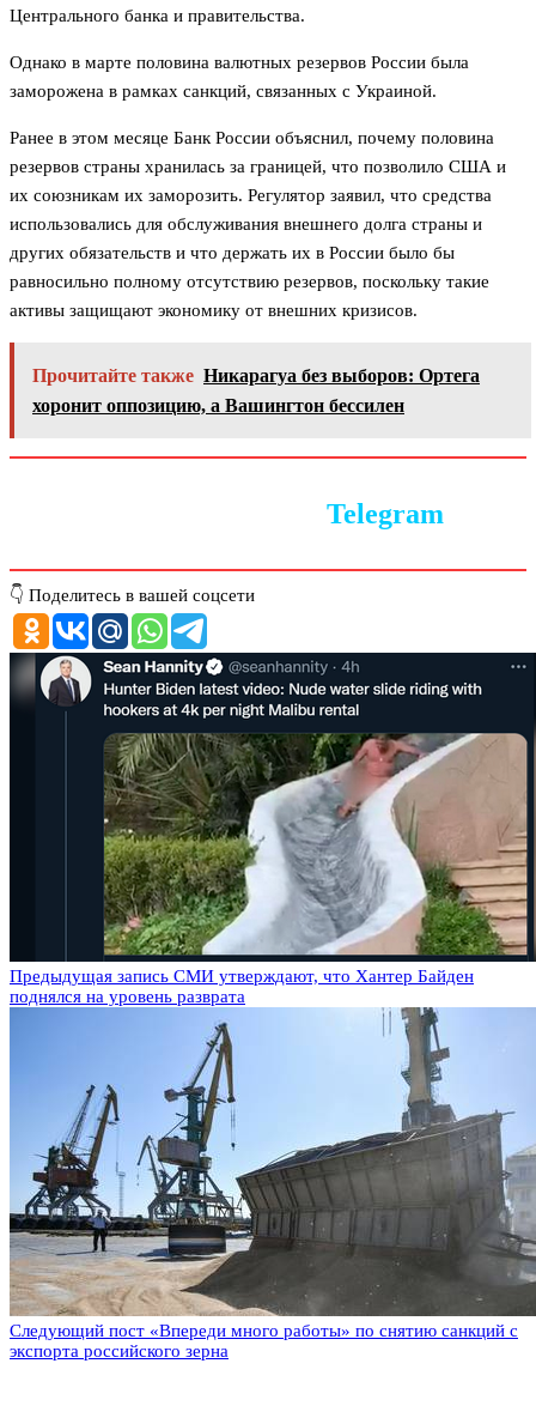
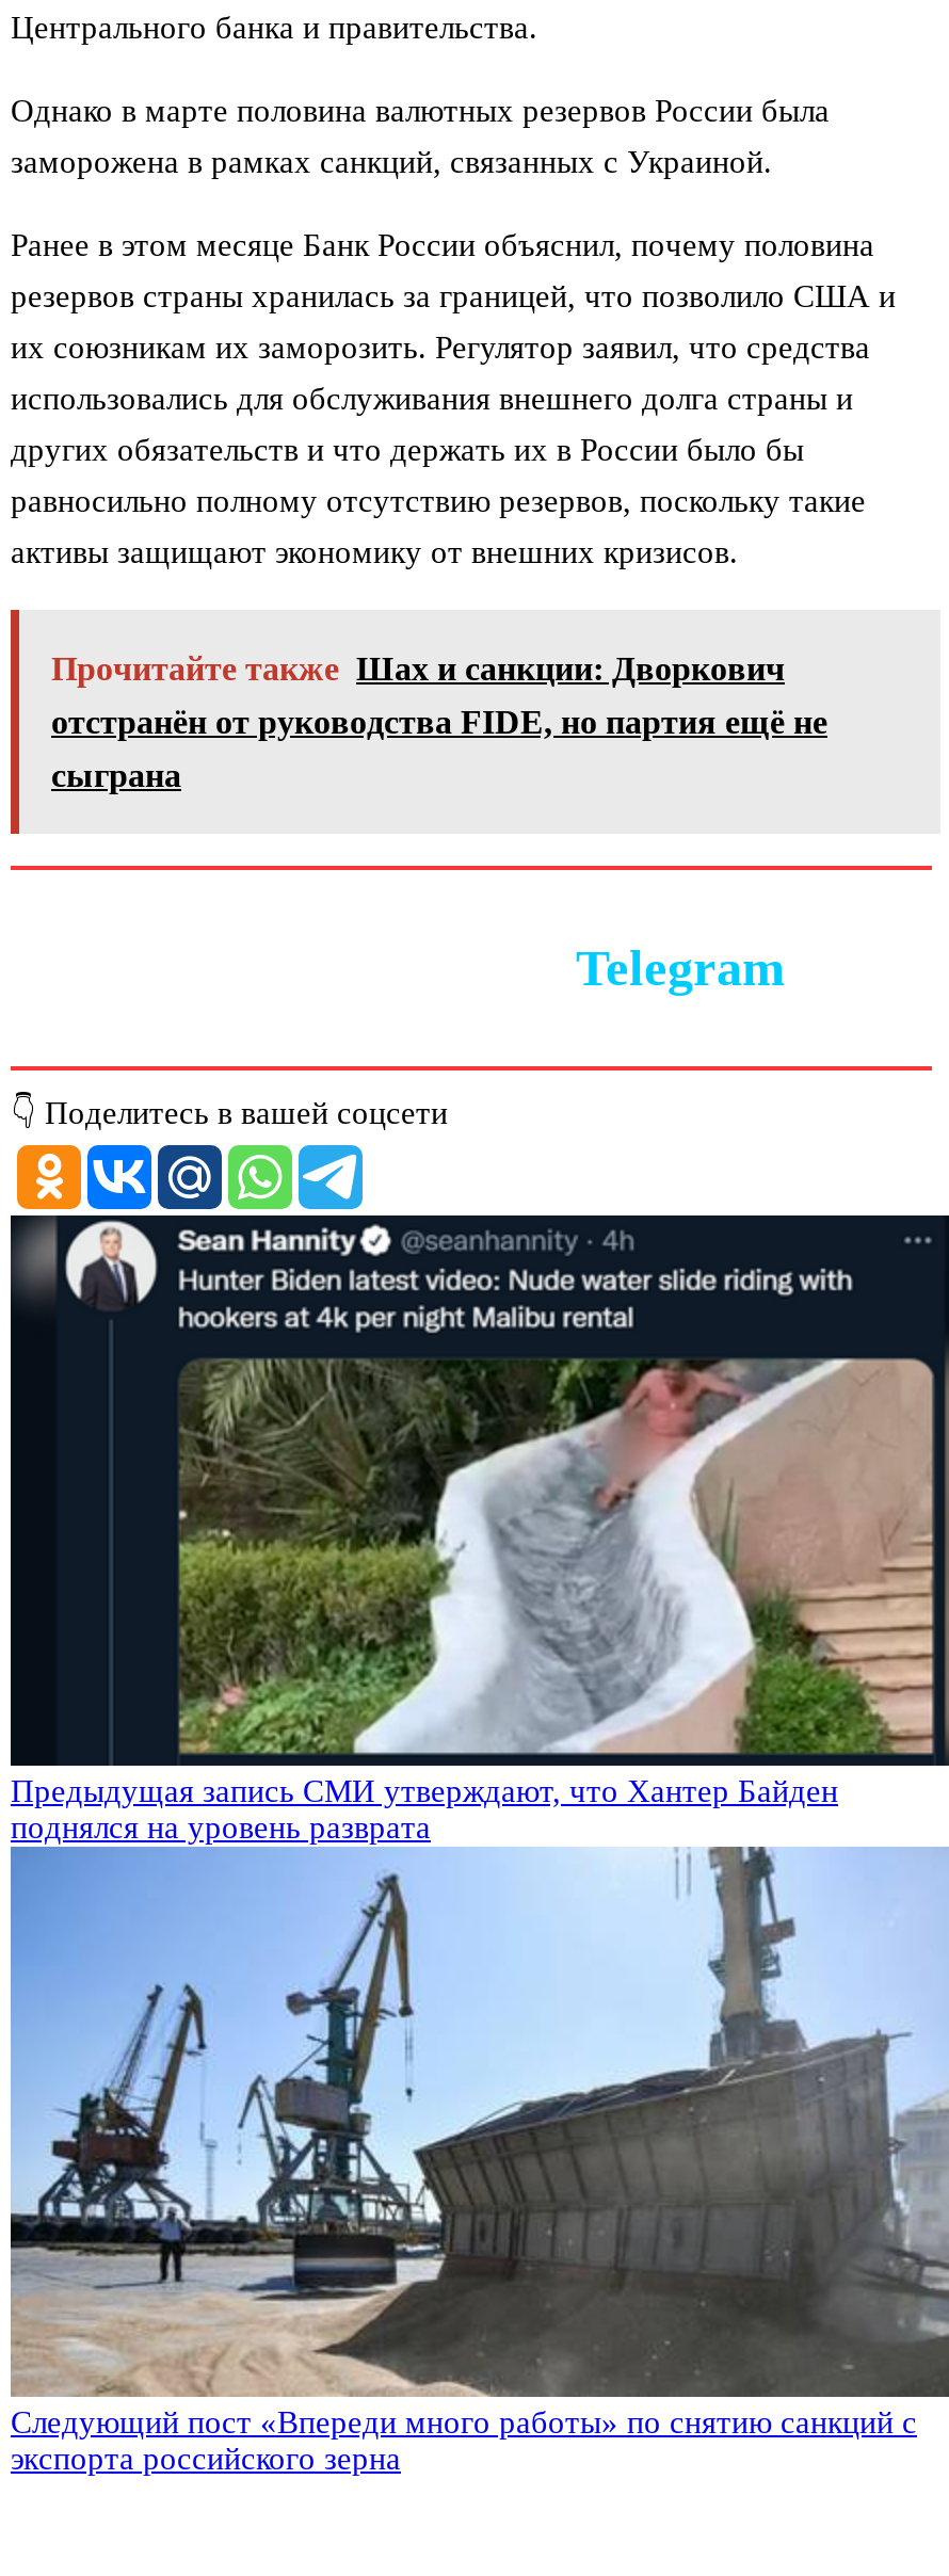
- Прочитайте также Никарагуа без выборов: Ортега
- хоронит оппозицию, а Вашингтон бессилен
+ Прочитайте также Шах и санкции: Дворкович
+ отстранён от руководства FIDE, но партия ещё не
+ сыграна
